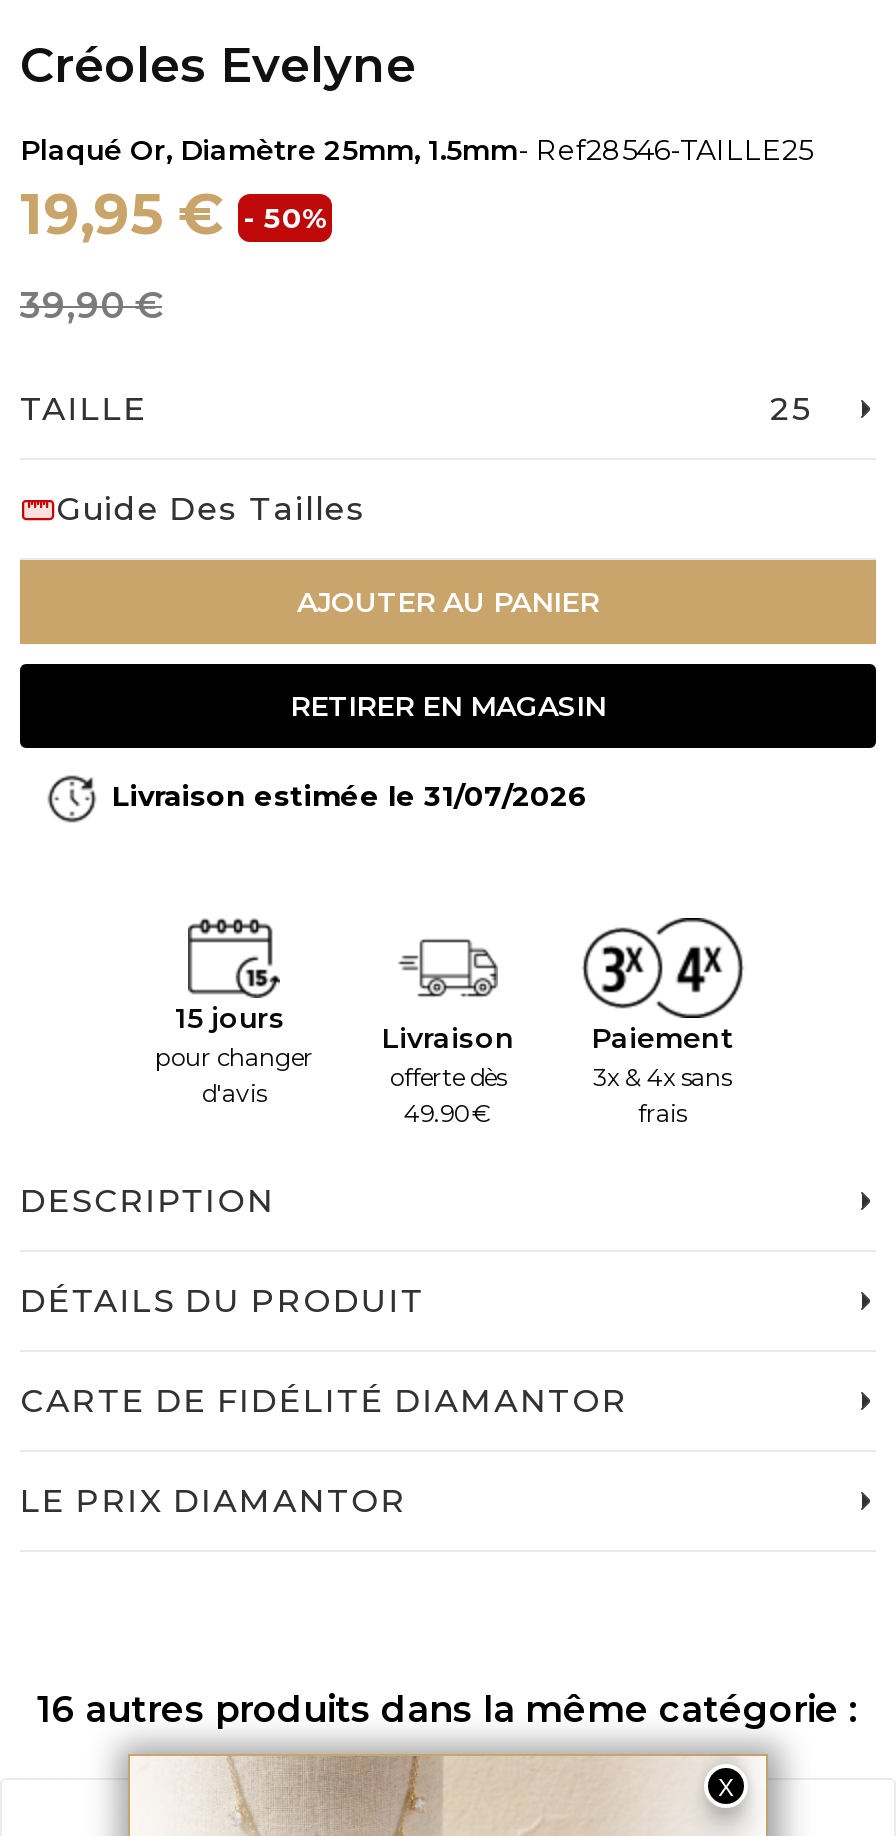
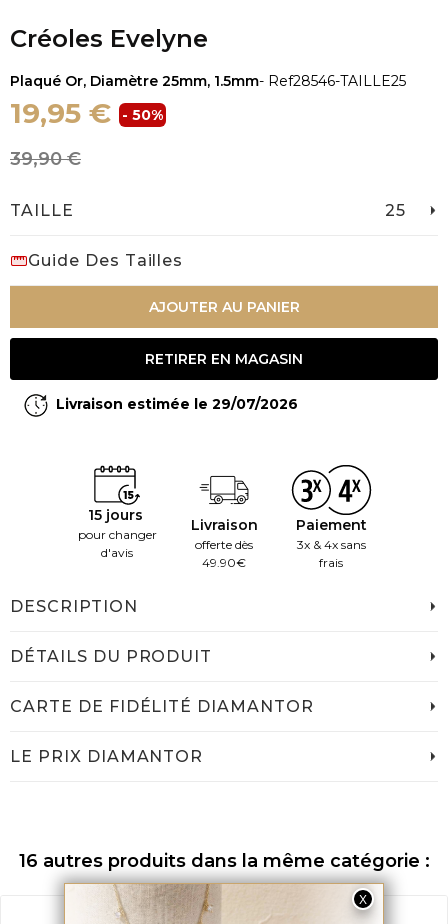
- Livraison estimée le 31/07/2026
+ Livraison estimée le 29/07/2026
